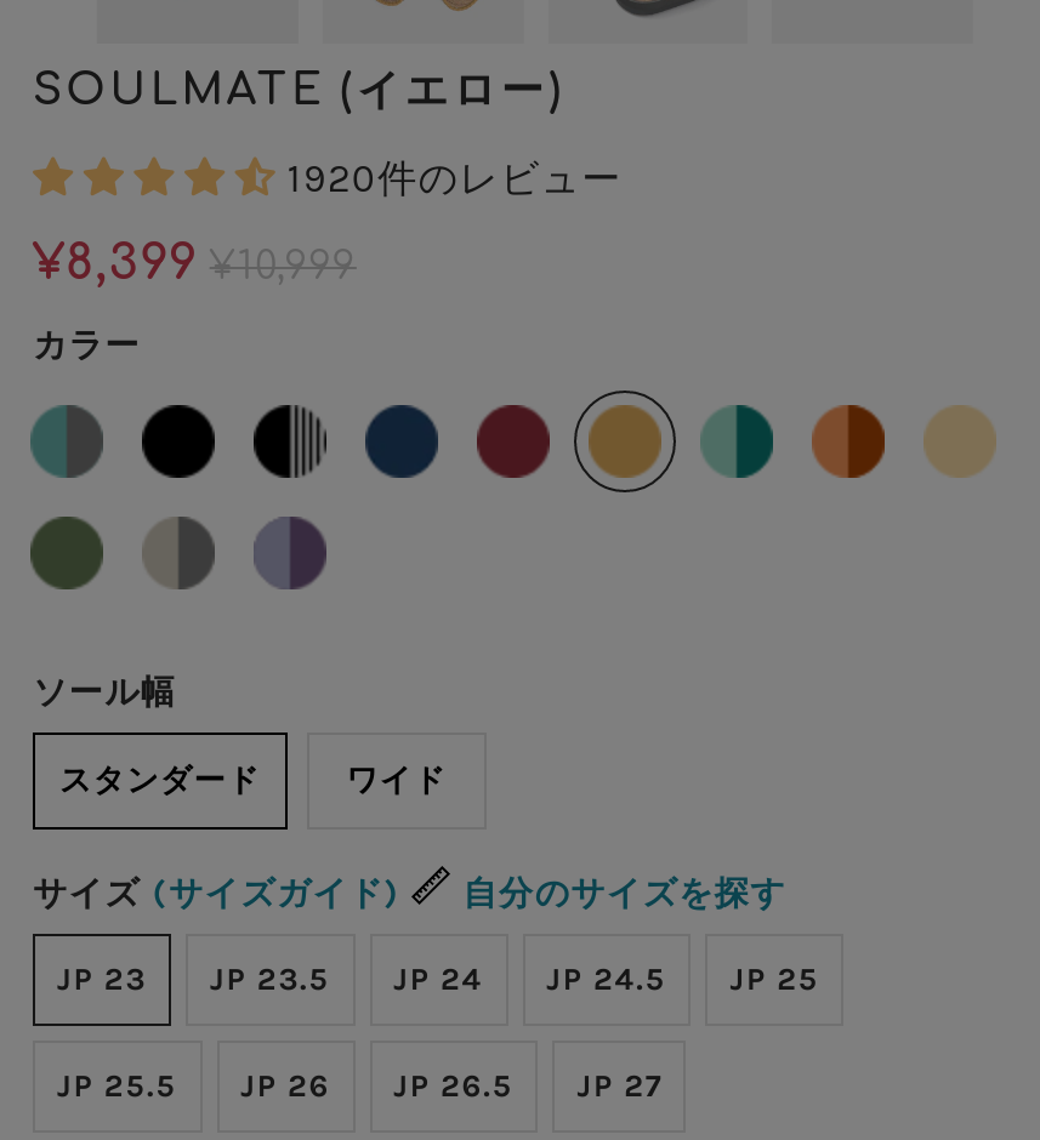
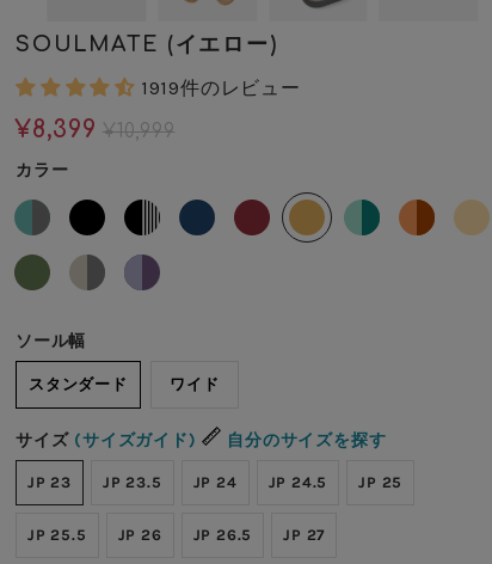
- 1920件のレビュー
+ 1919件のレビュー
